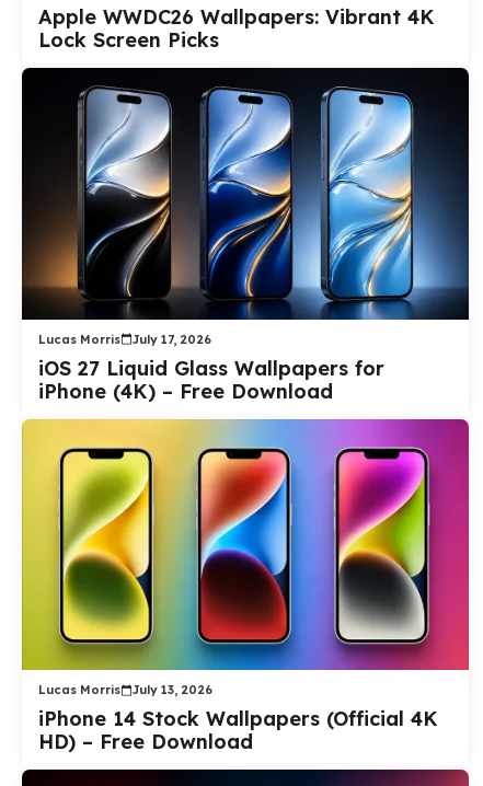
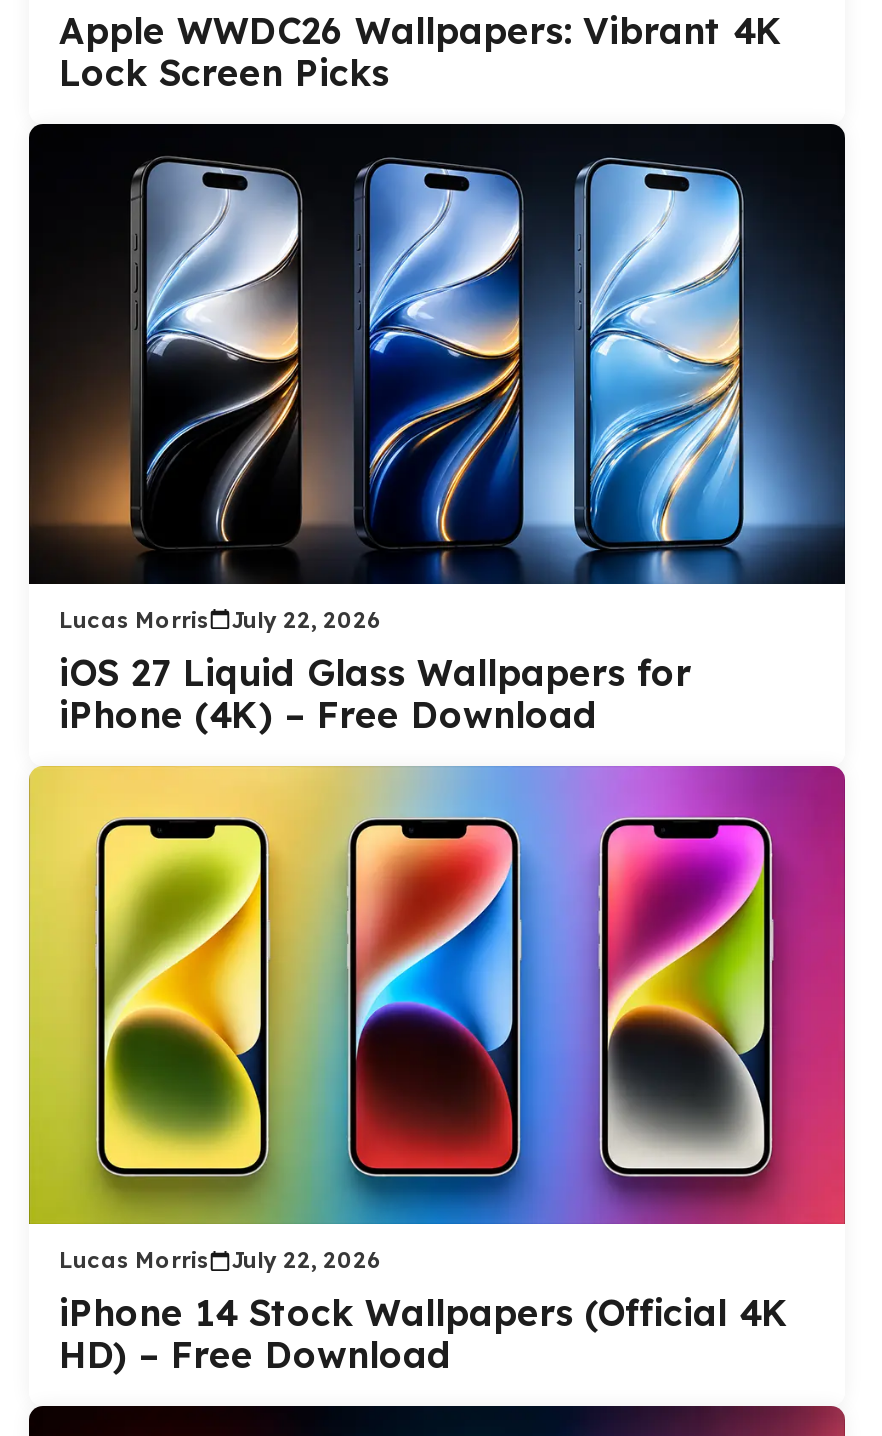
- Lucas Morris July 17, 2026
+ Lucas Morris July 22, 2026

- Lucas Morris July 13, 2026
+ Lucas Morris July 22, 2026
